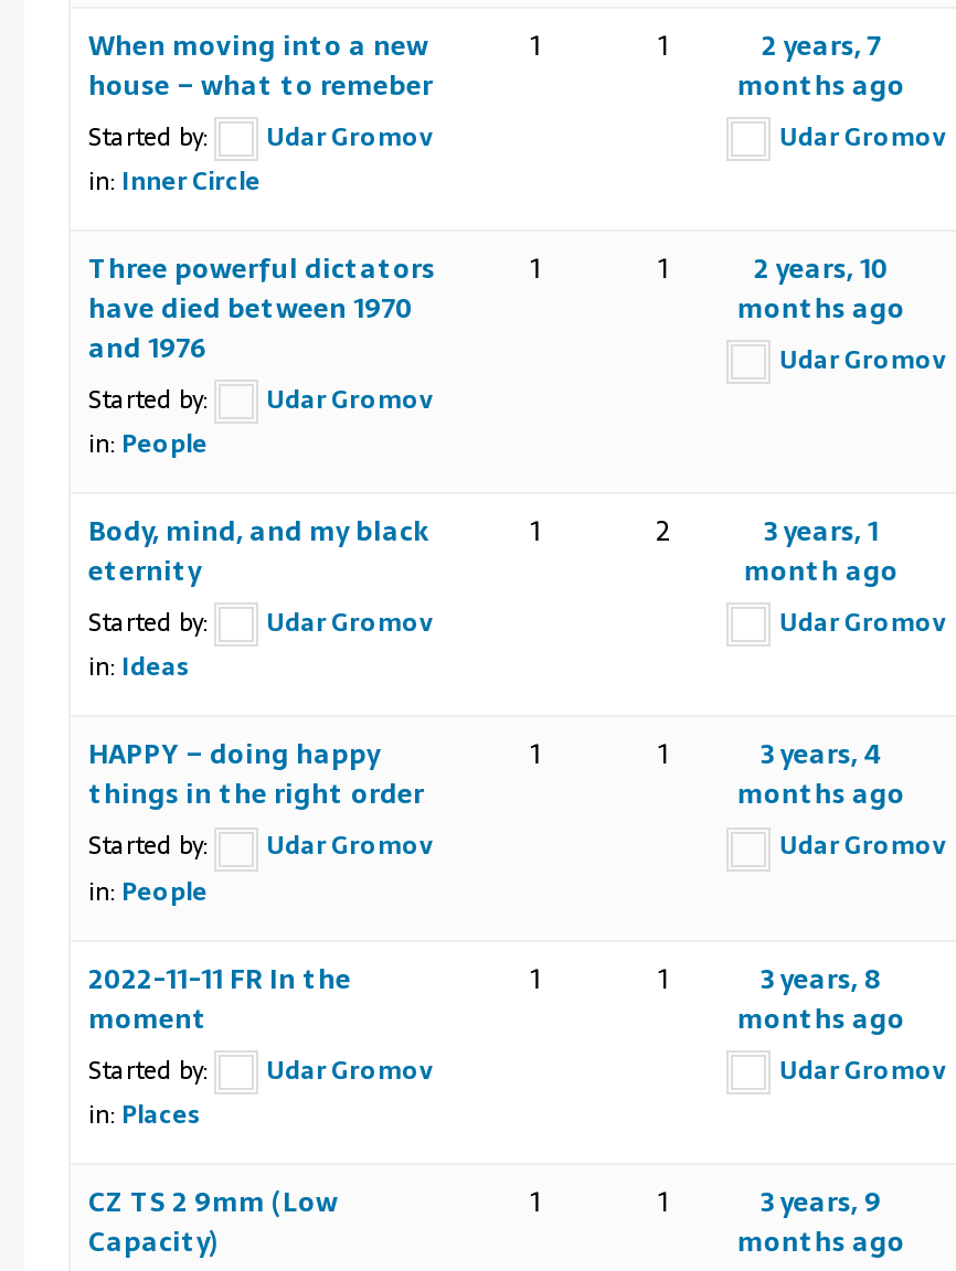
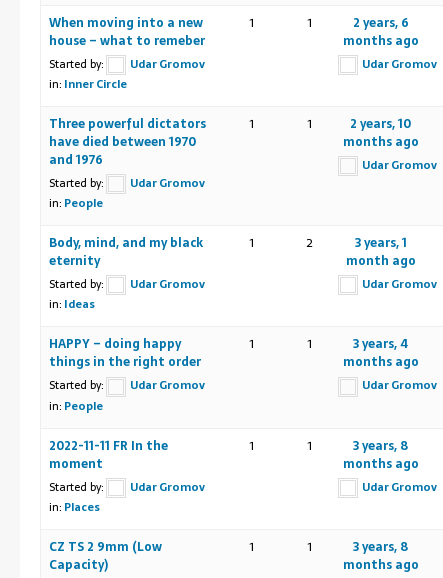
- 2 years, 7
+ 2 years, 6

- 3 years, 9
+ 3 years, 8
